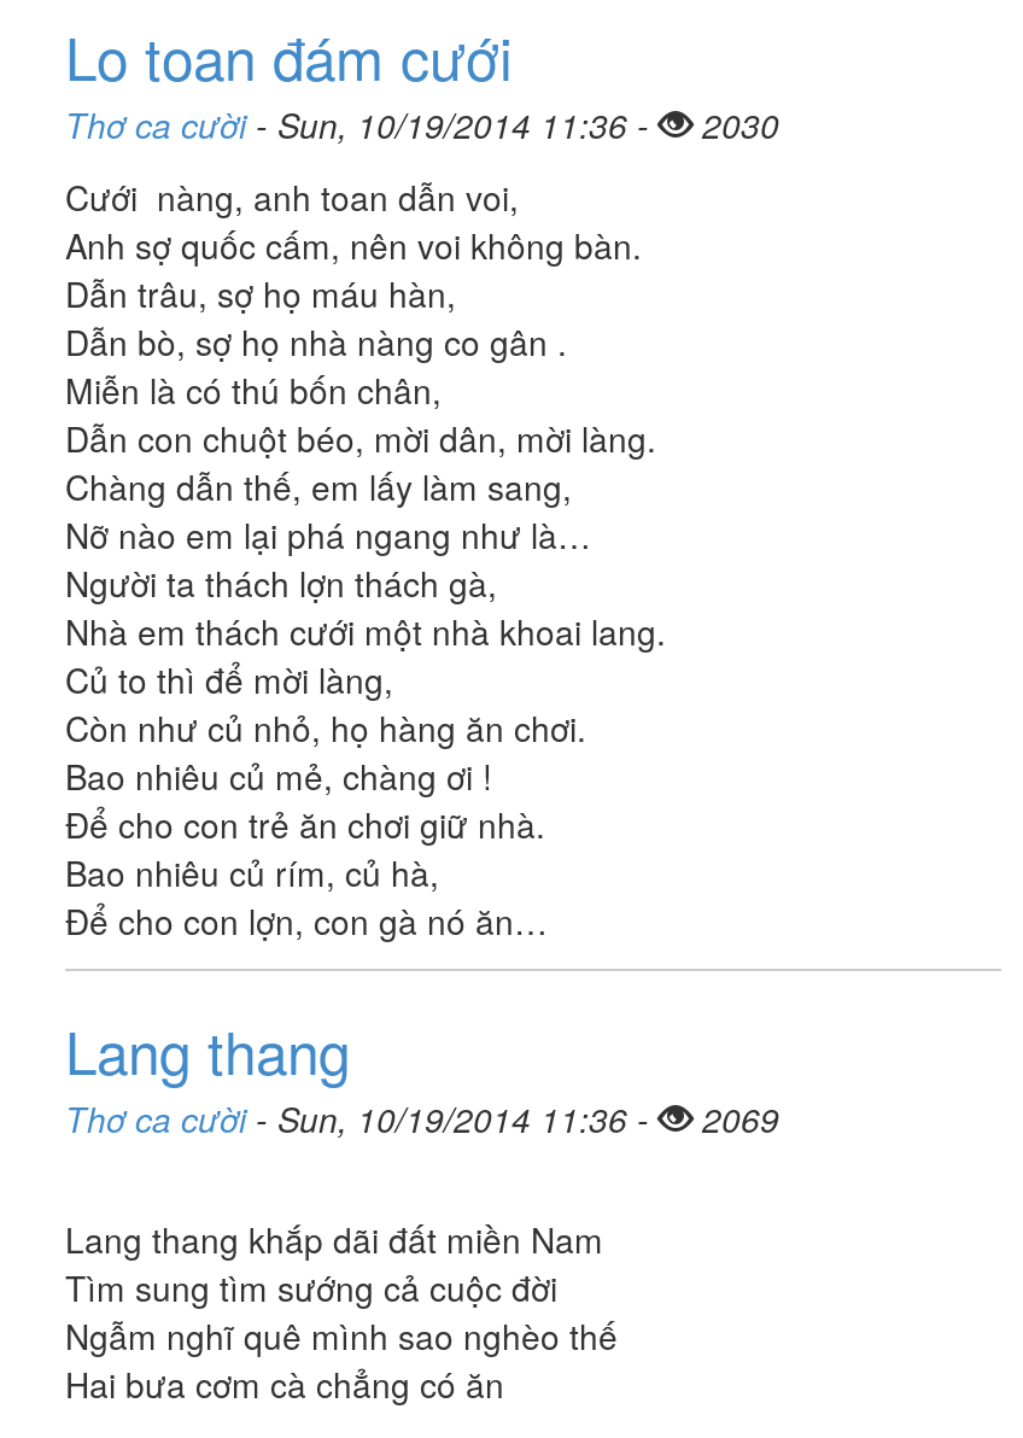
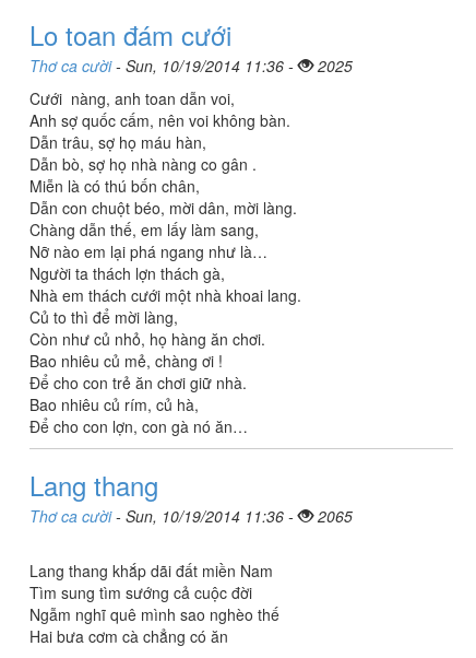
- Thơ ca cười - Sun, 10/19/2014 11:36 - 2030
+ Thơ ca cười - Sun, 10/19/2014 11:36 - 2025

- Thơ ca cười - Sun, 10/19/2014 11:36 - 2069
+ Thơ ca cười - Sun, 10/19/2014 11:36 - 2065
